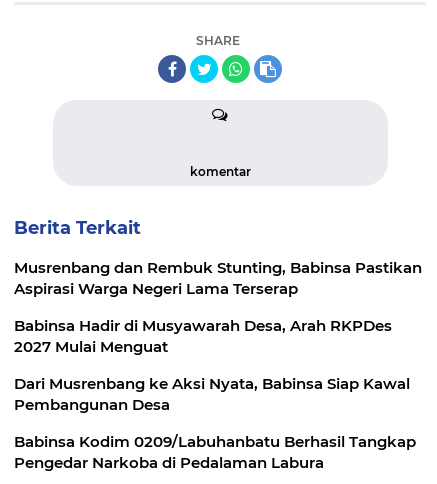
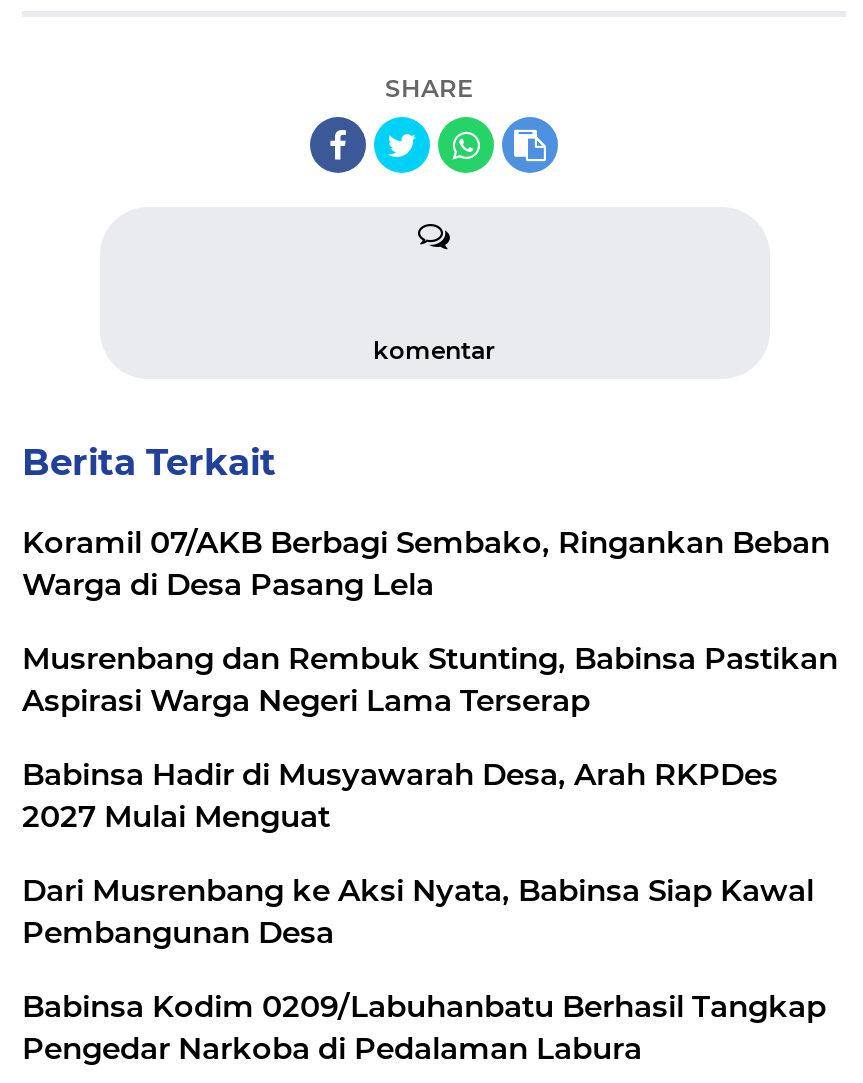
+ Koramil 07/AKB Berbagi Sembako, Ringankan Beban
+ Warga di Desa Pasang Lela
